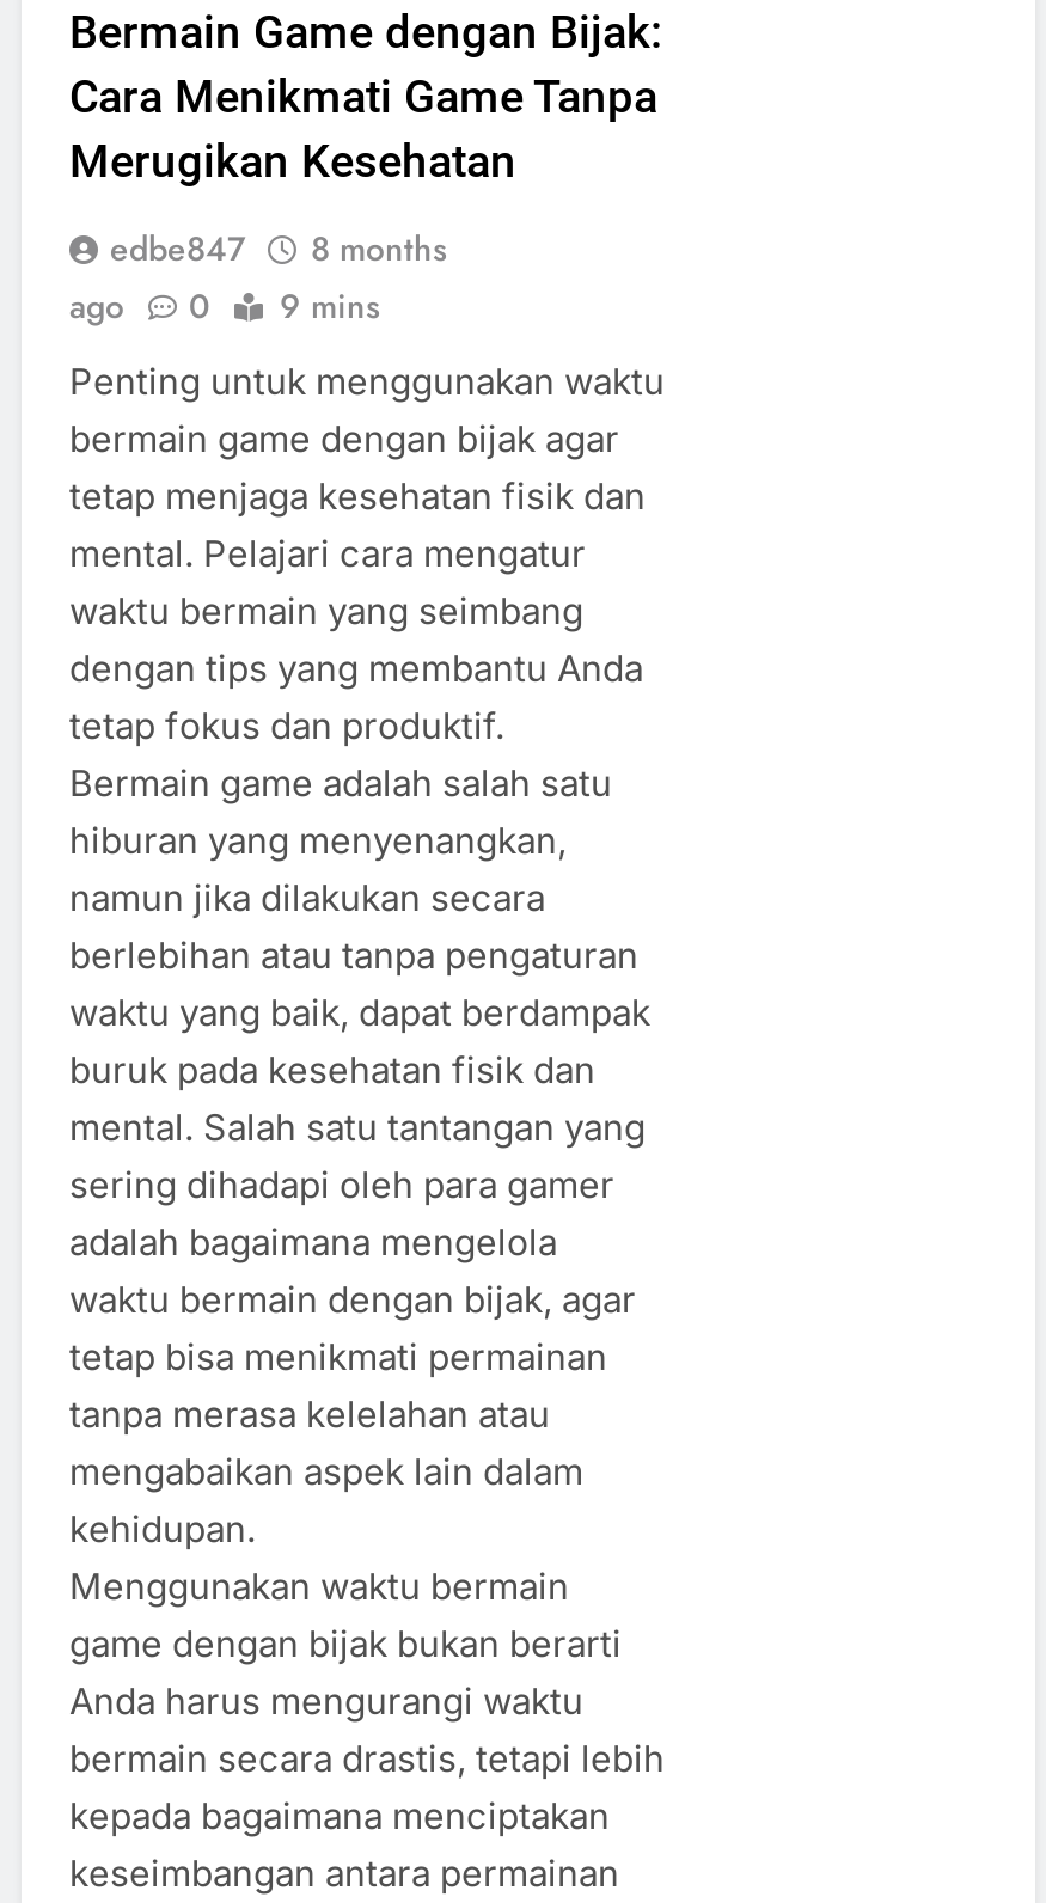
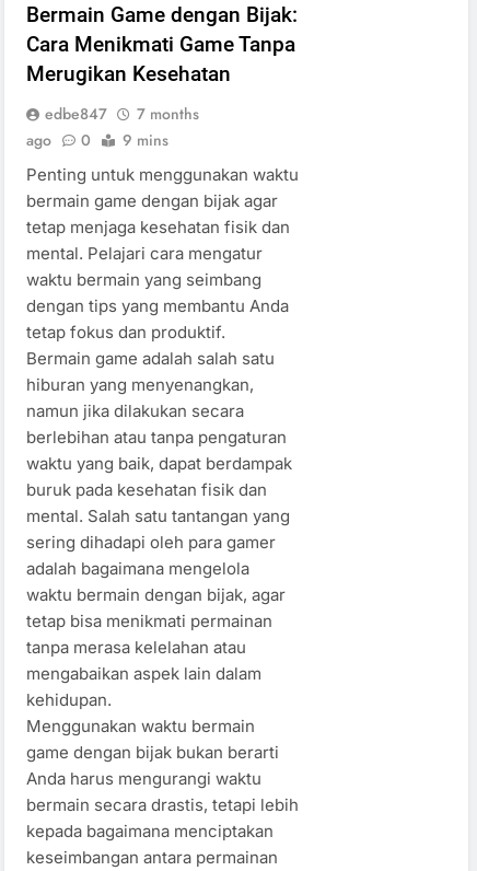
- edbe847 8 months
+ edbe847 7 months
